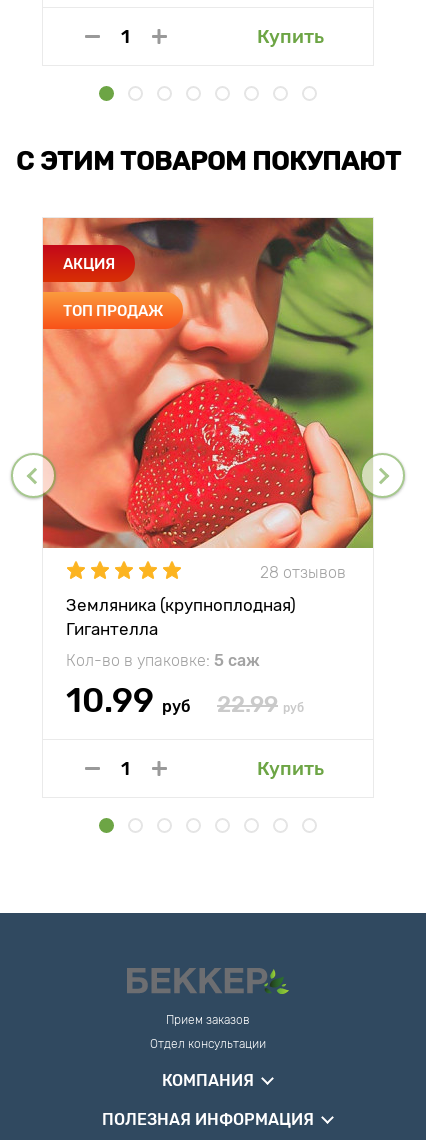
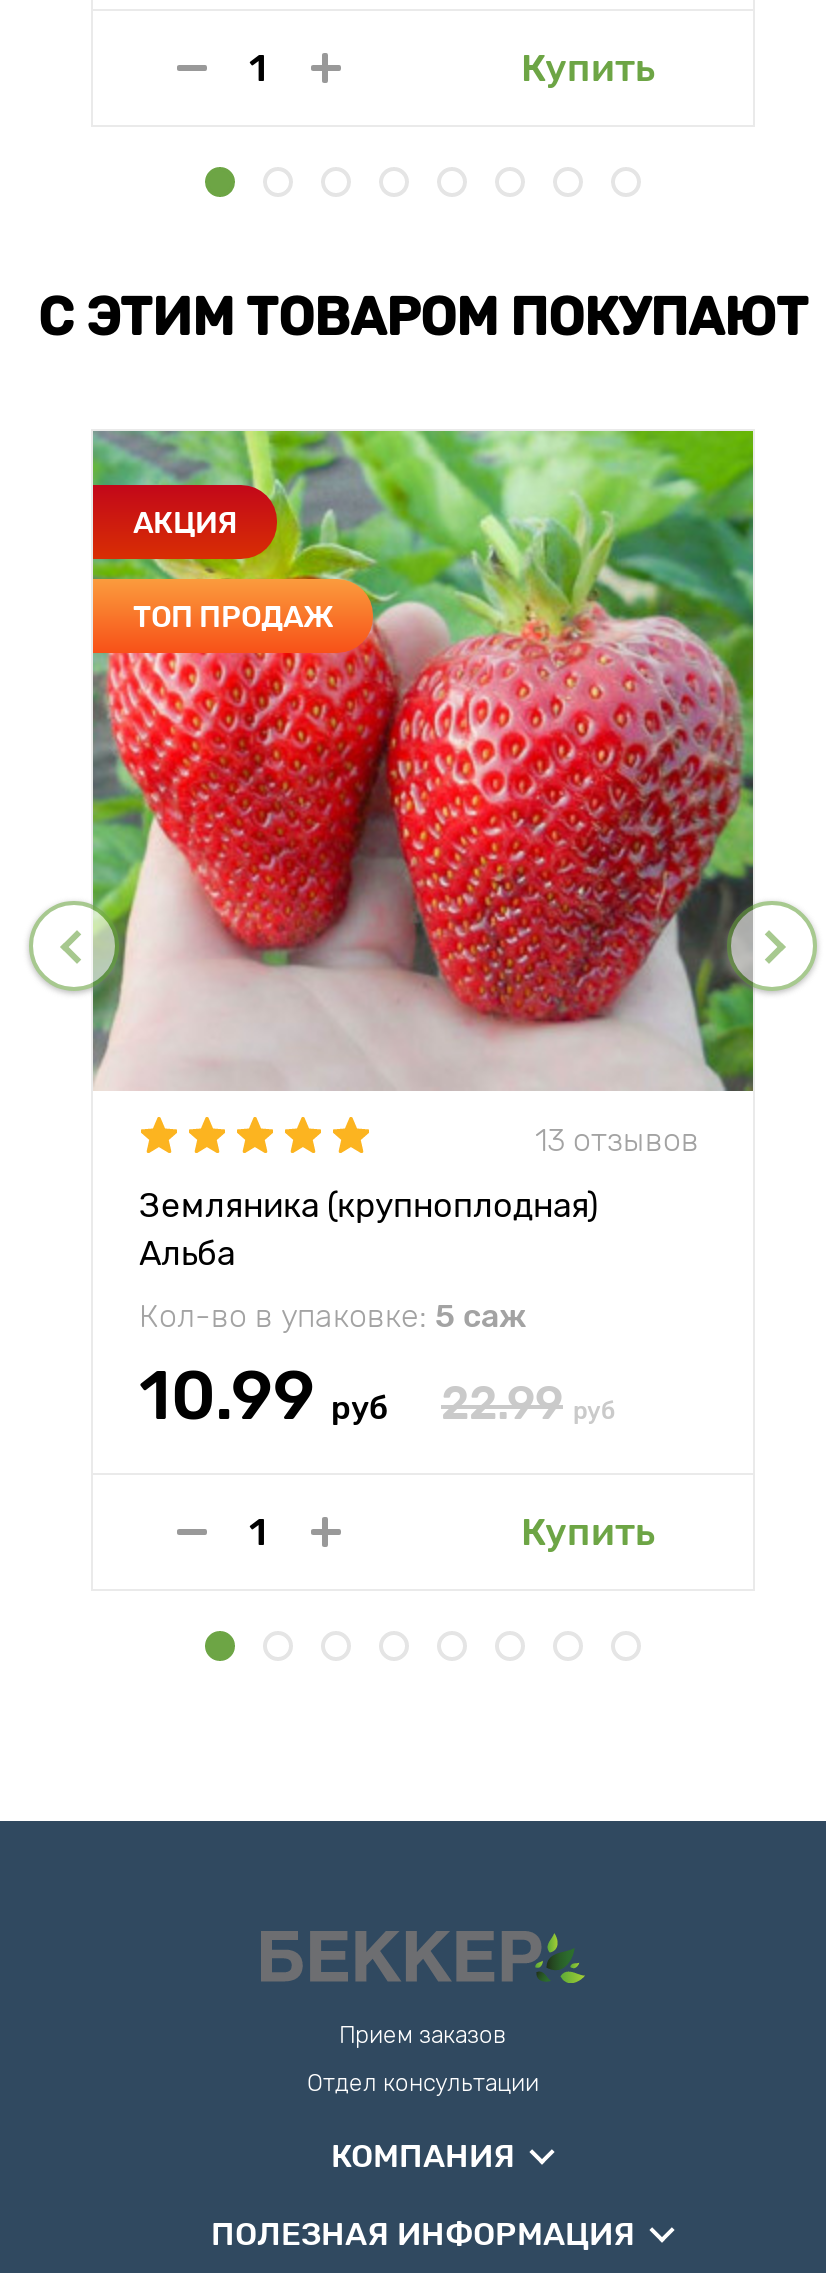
- [image]
- 28 отзывов
+ [image]
+ 13 отзывов

- Гигантелла
+ Альба
